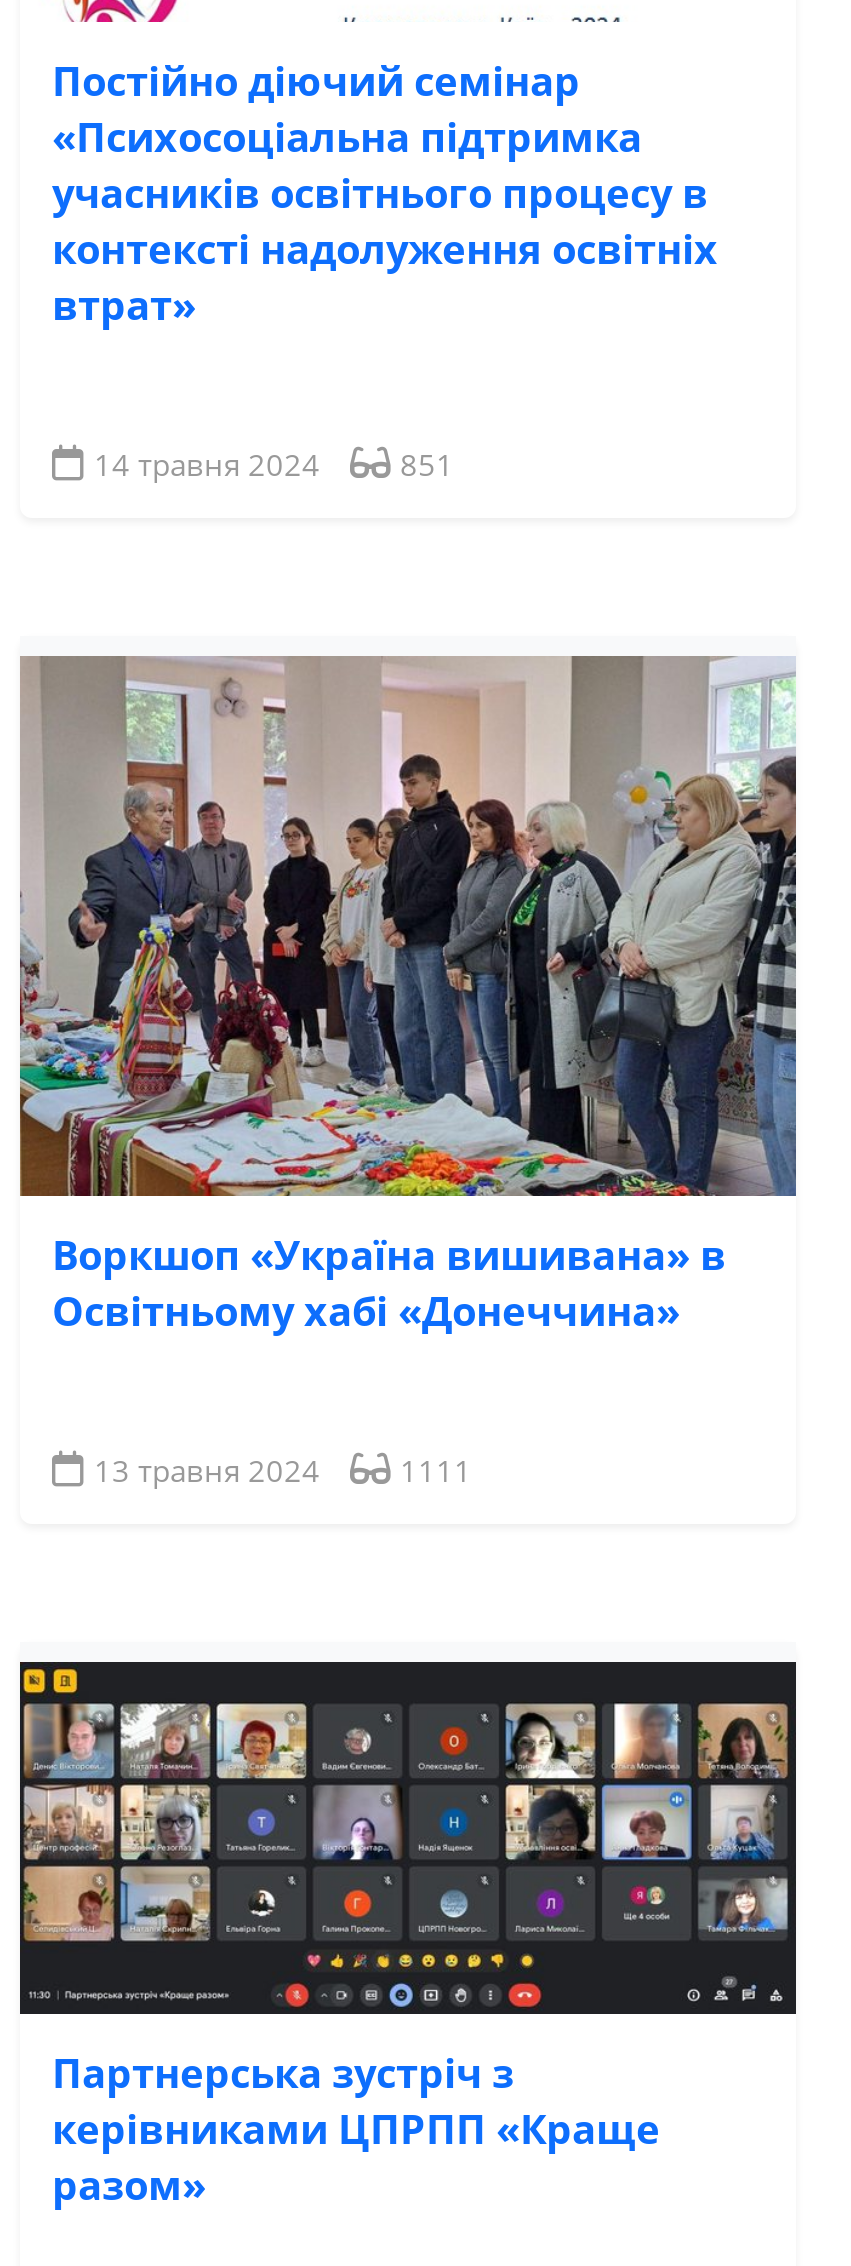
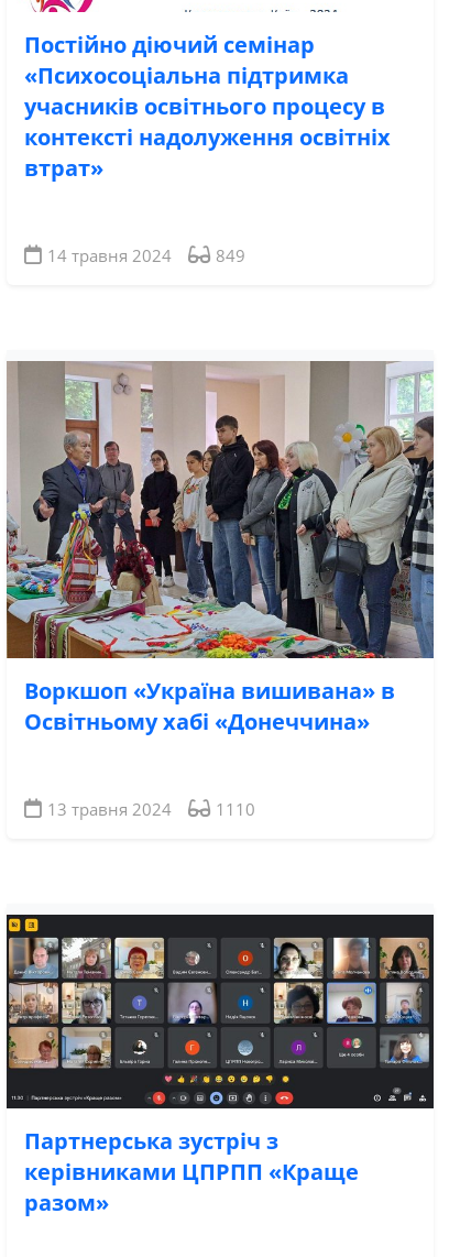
- 14 травня 2024 851
+ 14 травня 2024 849

- 13 травня 2024 1111
+ 13 травня 2024 1110
